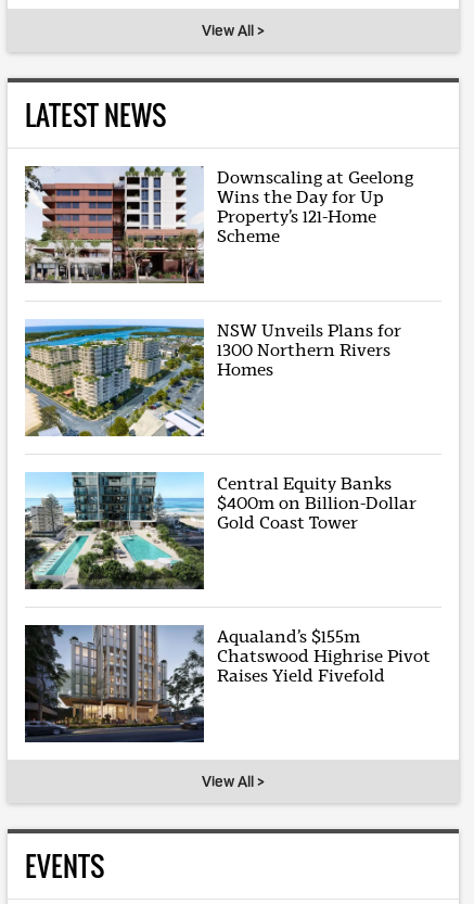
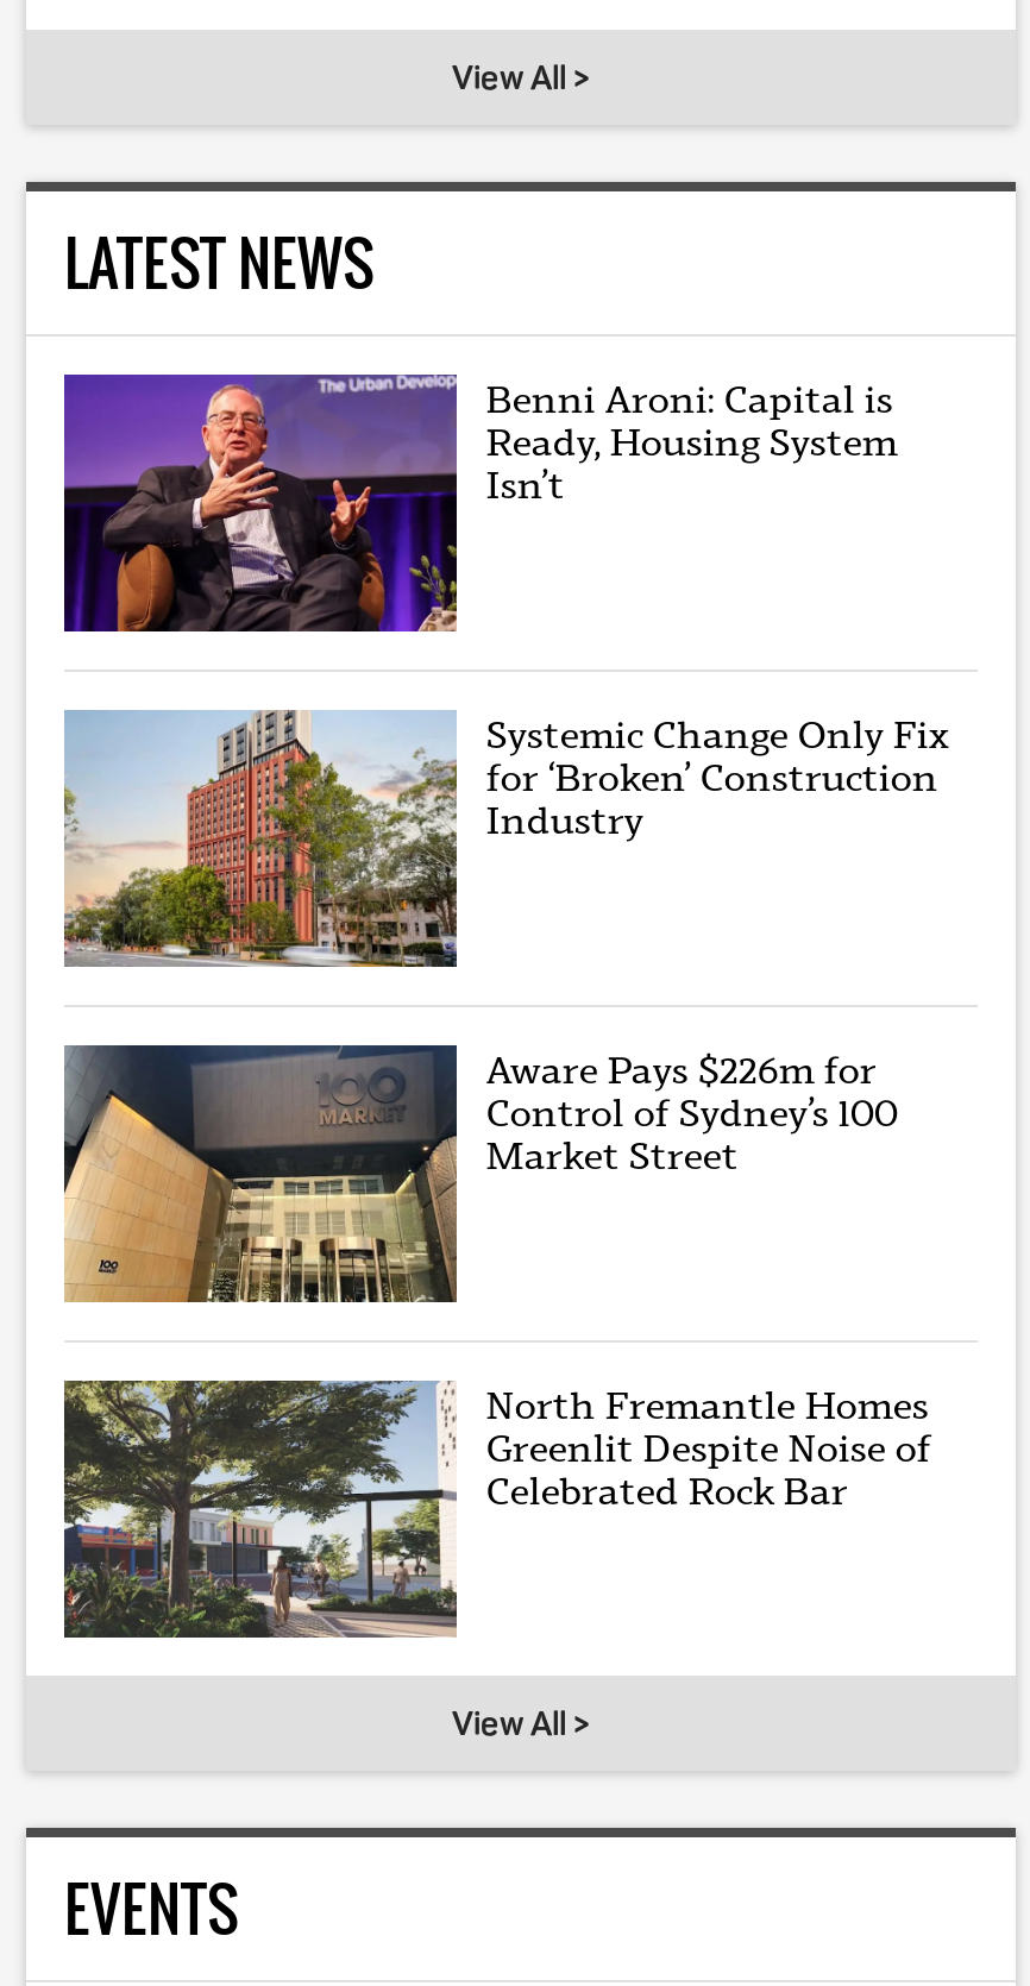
- [image]
- Downscaling at Geelong
- Wins the Day for Up
- Property’s 121-Home
- Scheme
+ [image]
+ Benni Aroni: Capital is
+ Ready, Housing System
+ Isn’t

- [image]
- NSW Unveils Plans for
- 1300 Northern Rivers
- Homes
+ [image]
+ Systemic Change Only Fix
+ for ‘Broken’ Construction
+ Industry

- [image]
- Central Equity Banks
- $400m on Billion-Dollar
- Gold Coast Tower
+ [image]
+ Aware Pays $226m for
+ Control of Sydney’s 100
+ Market Street

- [image]
- Aqualand’s $155m
- Chatswood Highrise Pivot
- Raises Yield Fivefold
+ [image]
+ North Fremantle Homes
+ Greenlit Despite Noise of
+ Celebrated Rock Bar
